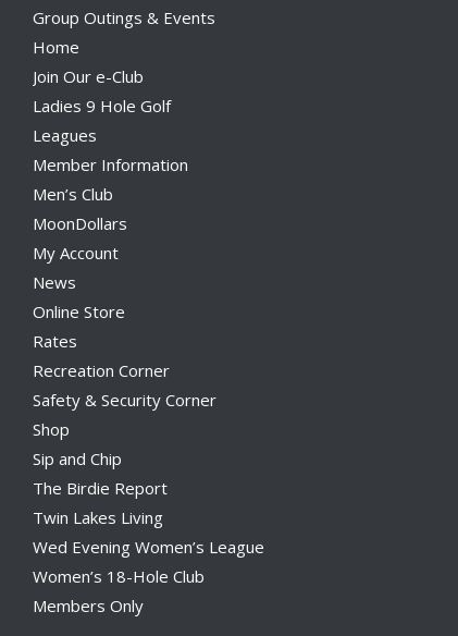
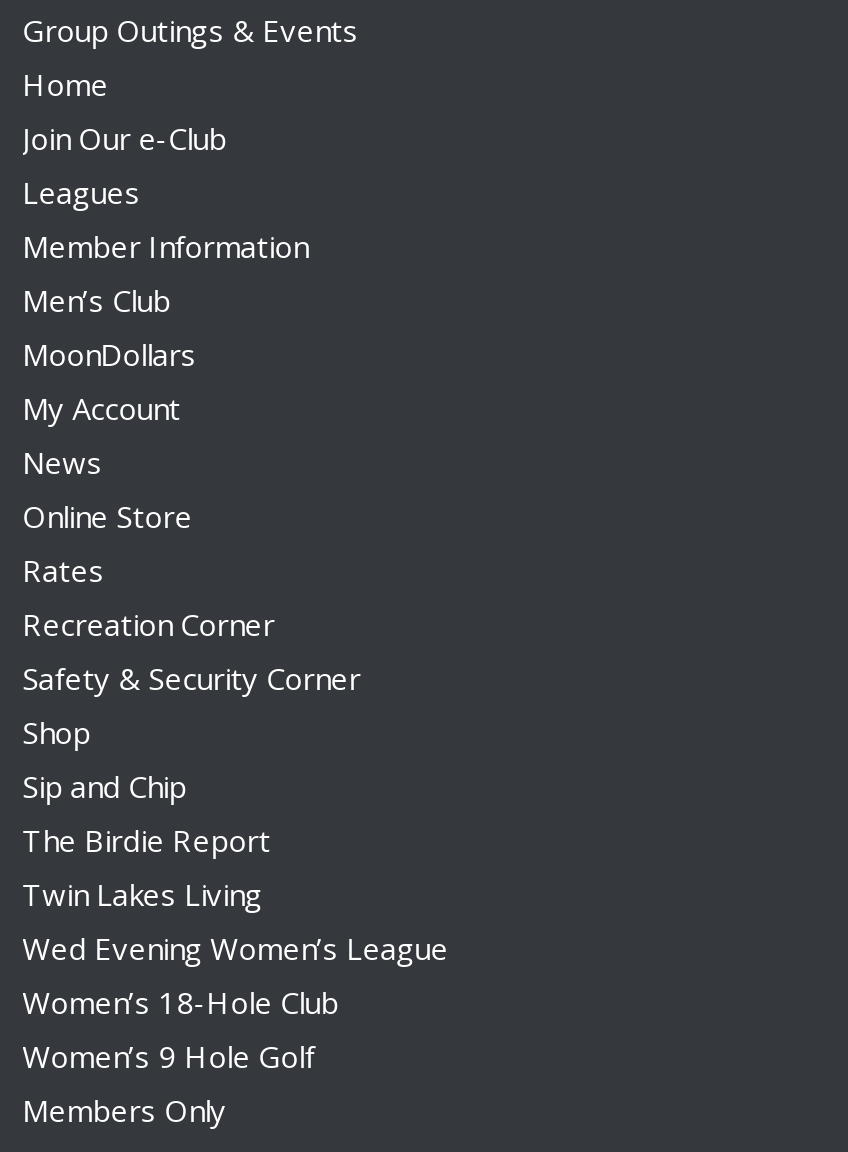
- Ladies 9 Hole Golf

moved up: Leagues | Member Information | Men’s Club | ... | Wed Evening Women’s League | Women’s 18-Hole Club

+ Women’s 9 Hole Golf
